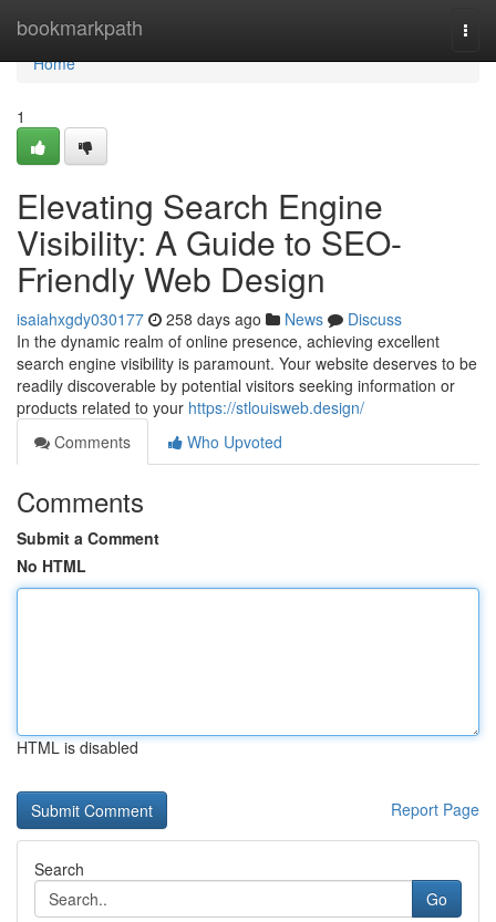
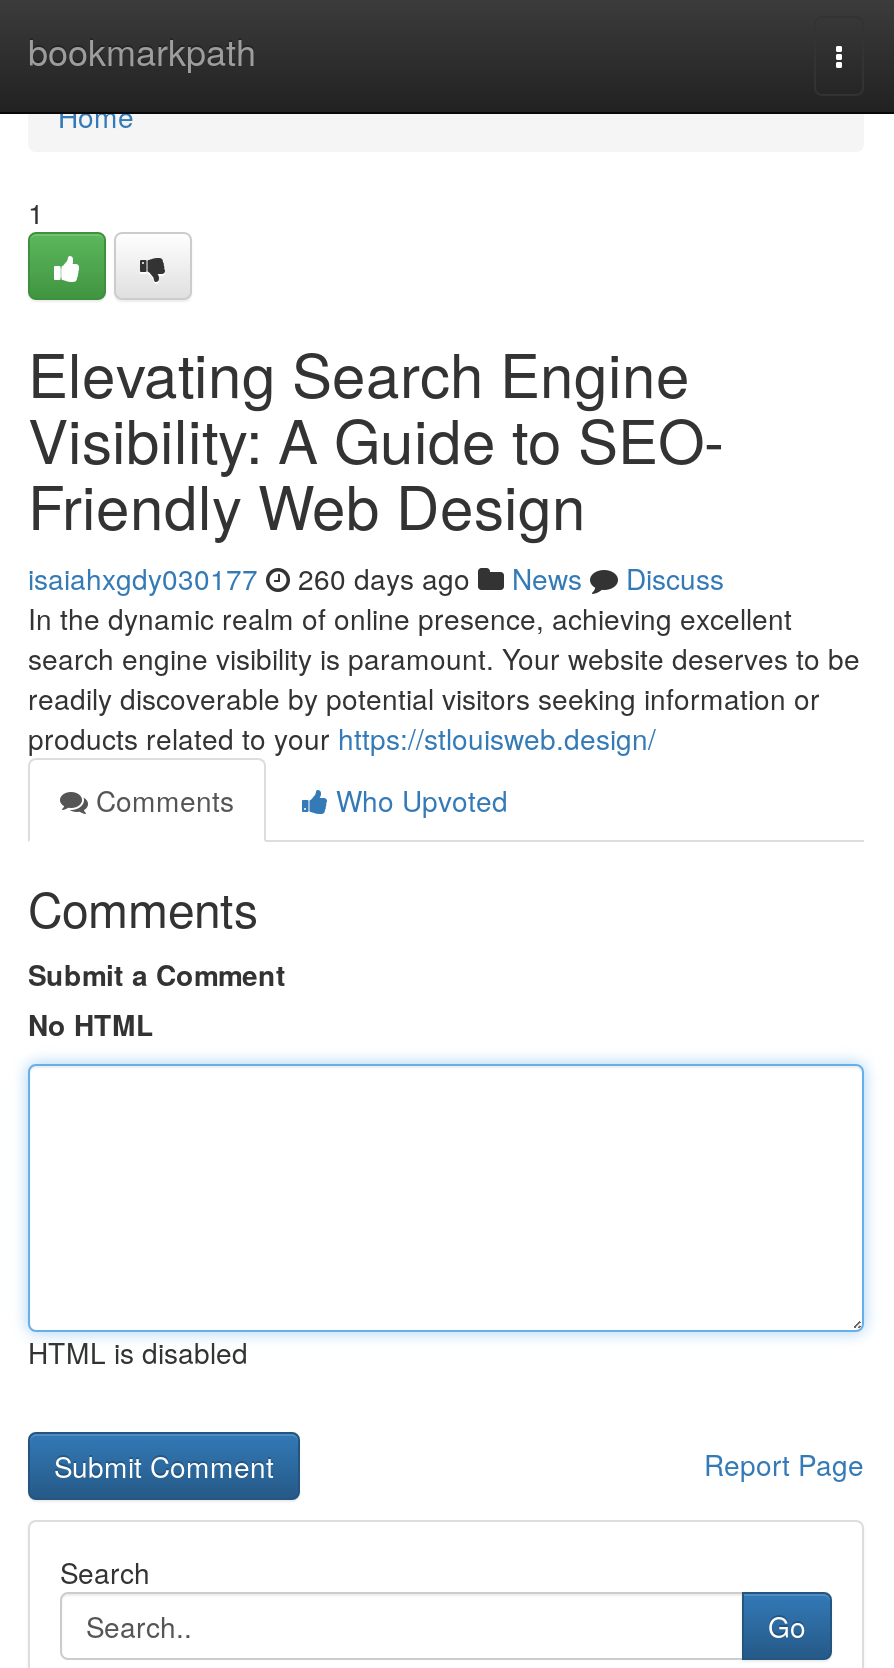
- isaiahxgdy030177 258 days ago News Discuss
+ isaiahxgdy030177 260 days ago News Discuss
